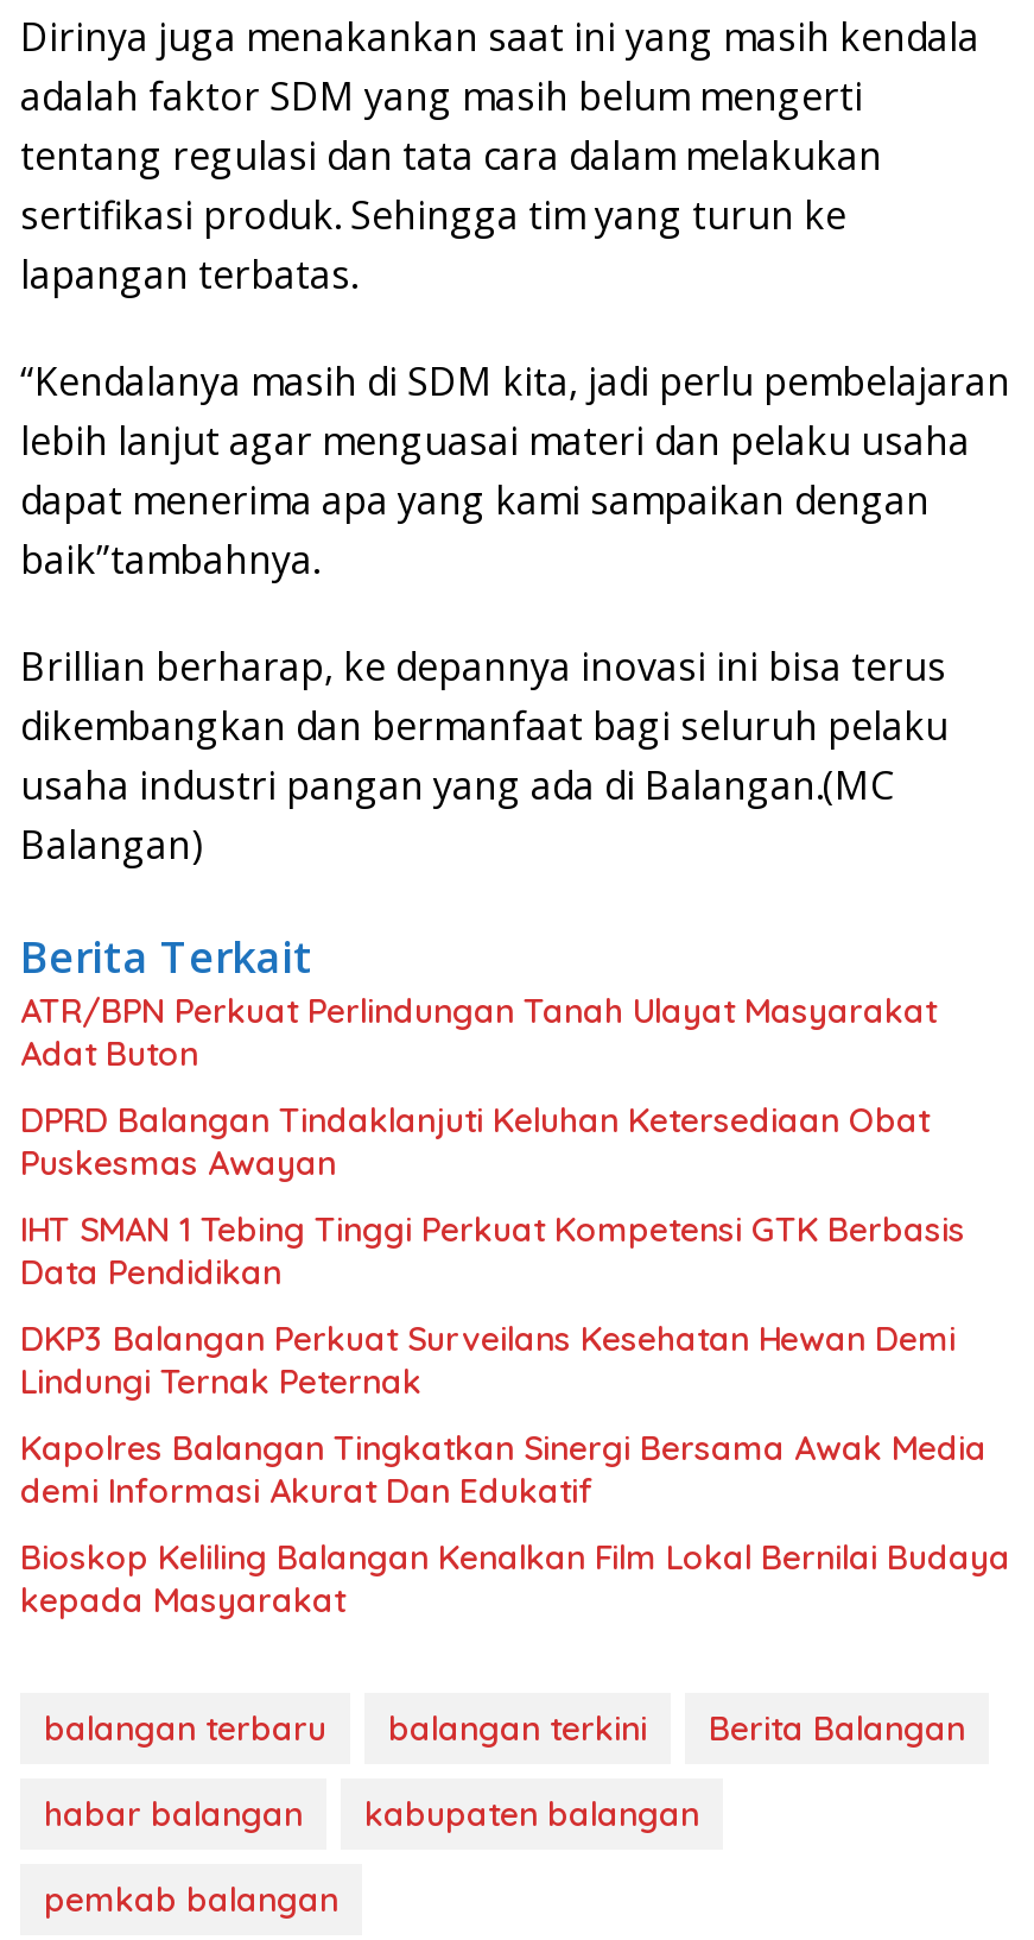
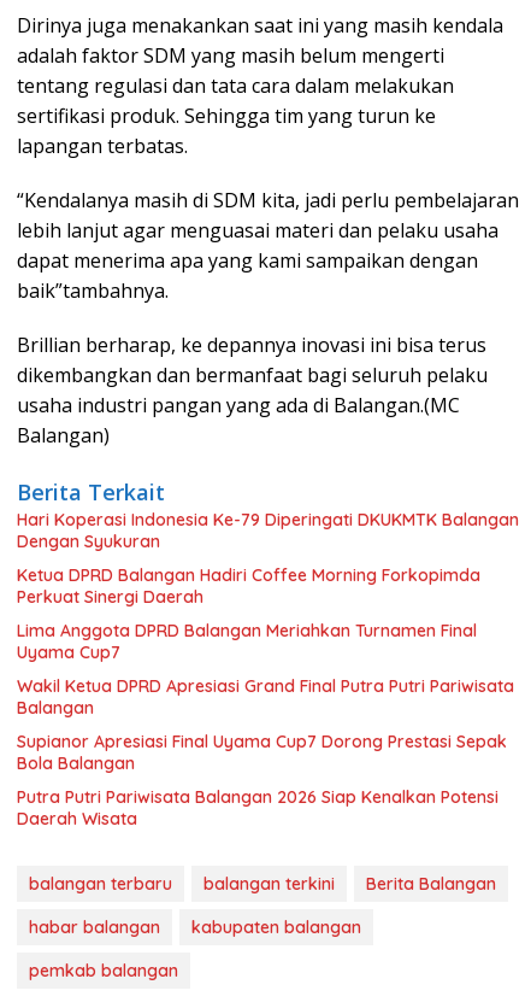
- ATR/BPN Perkuat Perlindungan Tanah Ulayat Masyarakat
- Adat Buton
+ Hari Koperasi Indonesia Ke-79 Diperingati DKUKMTK Balangan
+ Dengan Syukuran

- DPRD Balangan Tindaklanjuti Keluhan Ketersediaan Obat
- Puskesmas Awayan
+ Ketua DPRD Balangan Hadiri Coffee Morning Forkopimda
+ Perkuat Sinergi Daerah

- IHT SMAN 1 Tebing Tinggi Perkuat Kompetensi GTK Berbasis
- Data Pendidikan
+ Lima Anggota DPRD Balangan Meriahkan Turnamen Final
+ Uyama Cup7

- DKP3 Balangan Perkuat Surveilans Kesehatan Hewan Demi
- Lindungi Ternak Peternak
+ Wakil Ketua DPRD Apresiasi Grand Final Putra Putri Pariwisata
+ Balangan

- Kapolres Balangan Tingkatkan Sinergi Bersama Awak Media
- demi Informasi Akurat Dan Edukatif
+ Supianor Apresiasi Final Uyama Cup7 Dorong Prestasi Sepak
+ Bola Balangan

- Bioskop Keliling Balangan Kenalkan Film Lokal Bernilai Budaya
- kepada Masyarakat
+ Putra Putri Pariwisata Balangan 2026 Siap Kenalkan Potensi
+ Daerah Wisata
